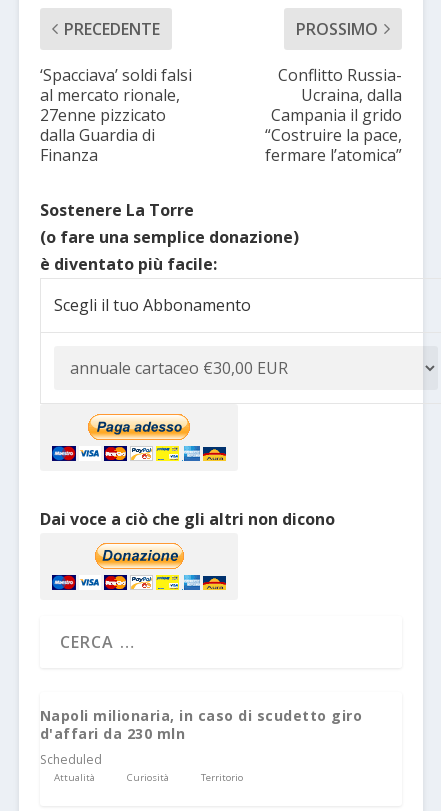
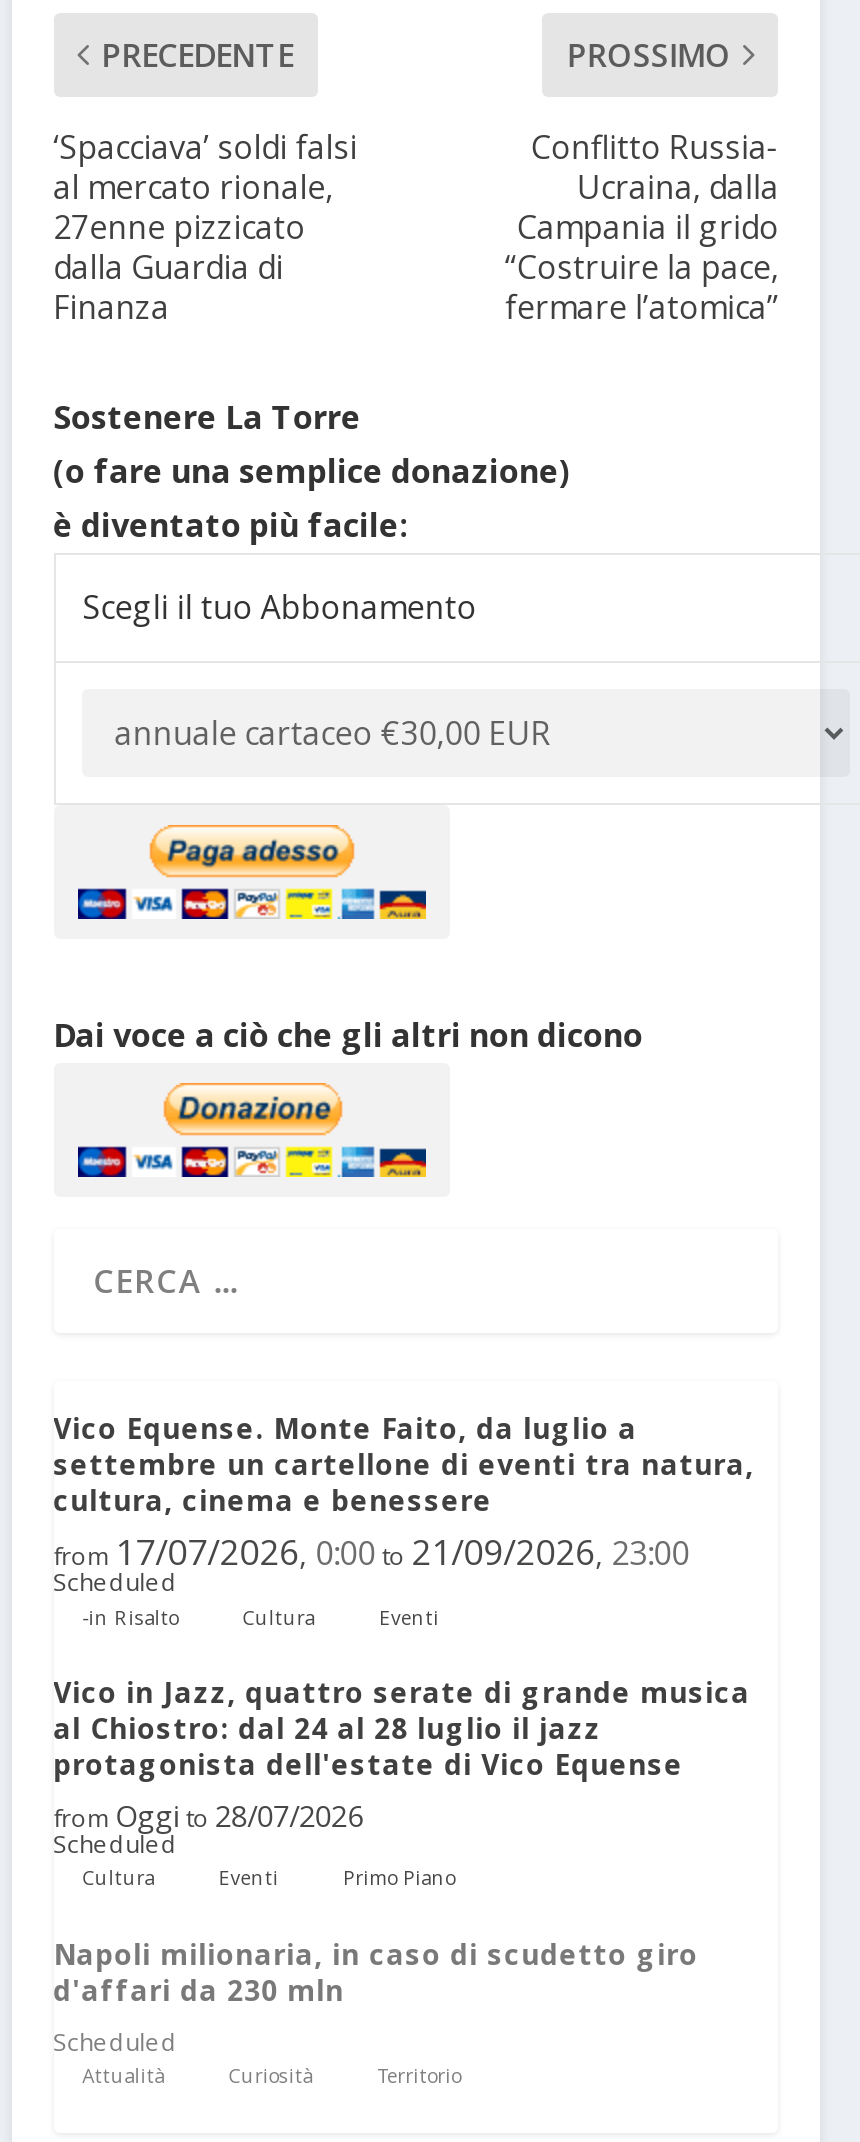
+ Vico Equense. Monte Faito, da luglio a
+ settembre un cartellone di eventi tra natura,
+ cultura, cinema e benessere
+ from 17/07/2026, 0:00 to 21/09/2026, 23:00
+ Scheduled
+ -in Risalto
+ Cultura
+ Eventi
+ Vico in Jazz, quattro serate di grande musica
+ al Chiostro: dal 24 al 28 luglio il jazz
+ protagonista dell'estate di Vico Equense
+ from Oggi to 28/07/2026
+ Scheduled
+ Cultura
+ Eventi
+ Primo Piano
